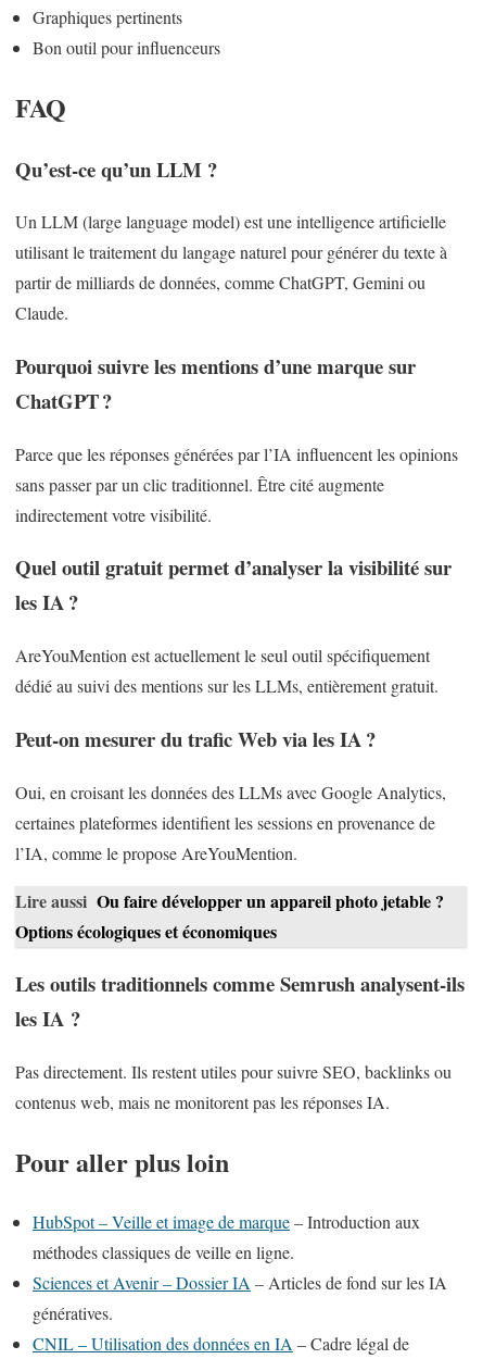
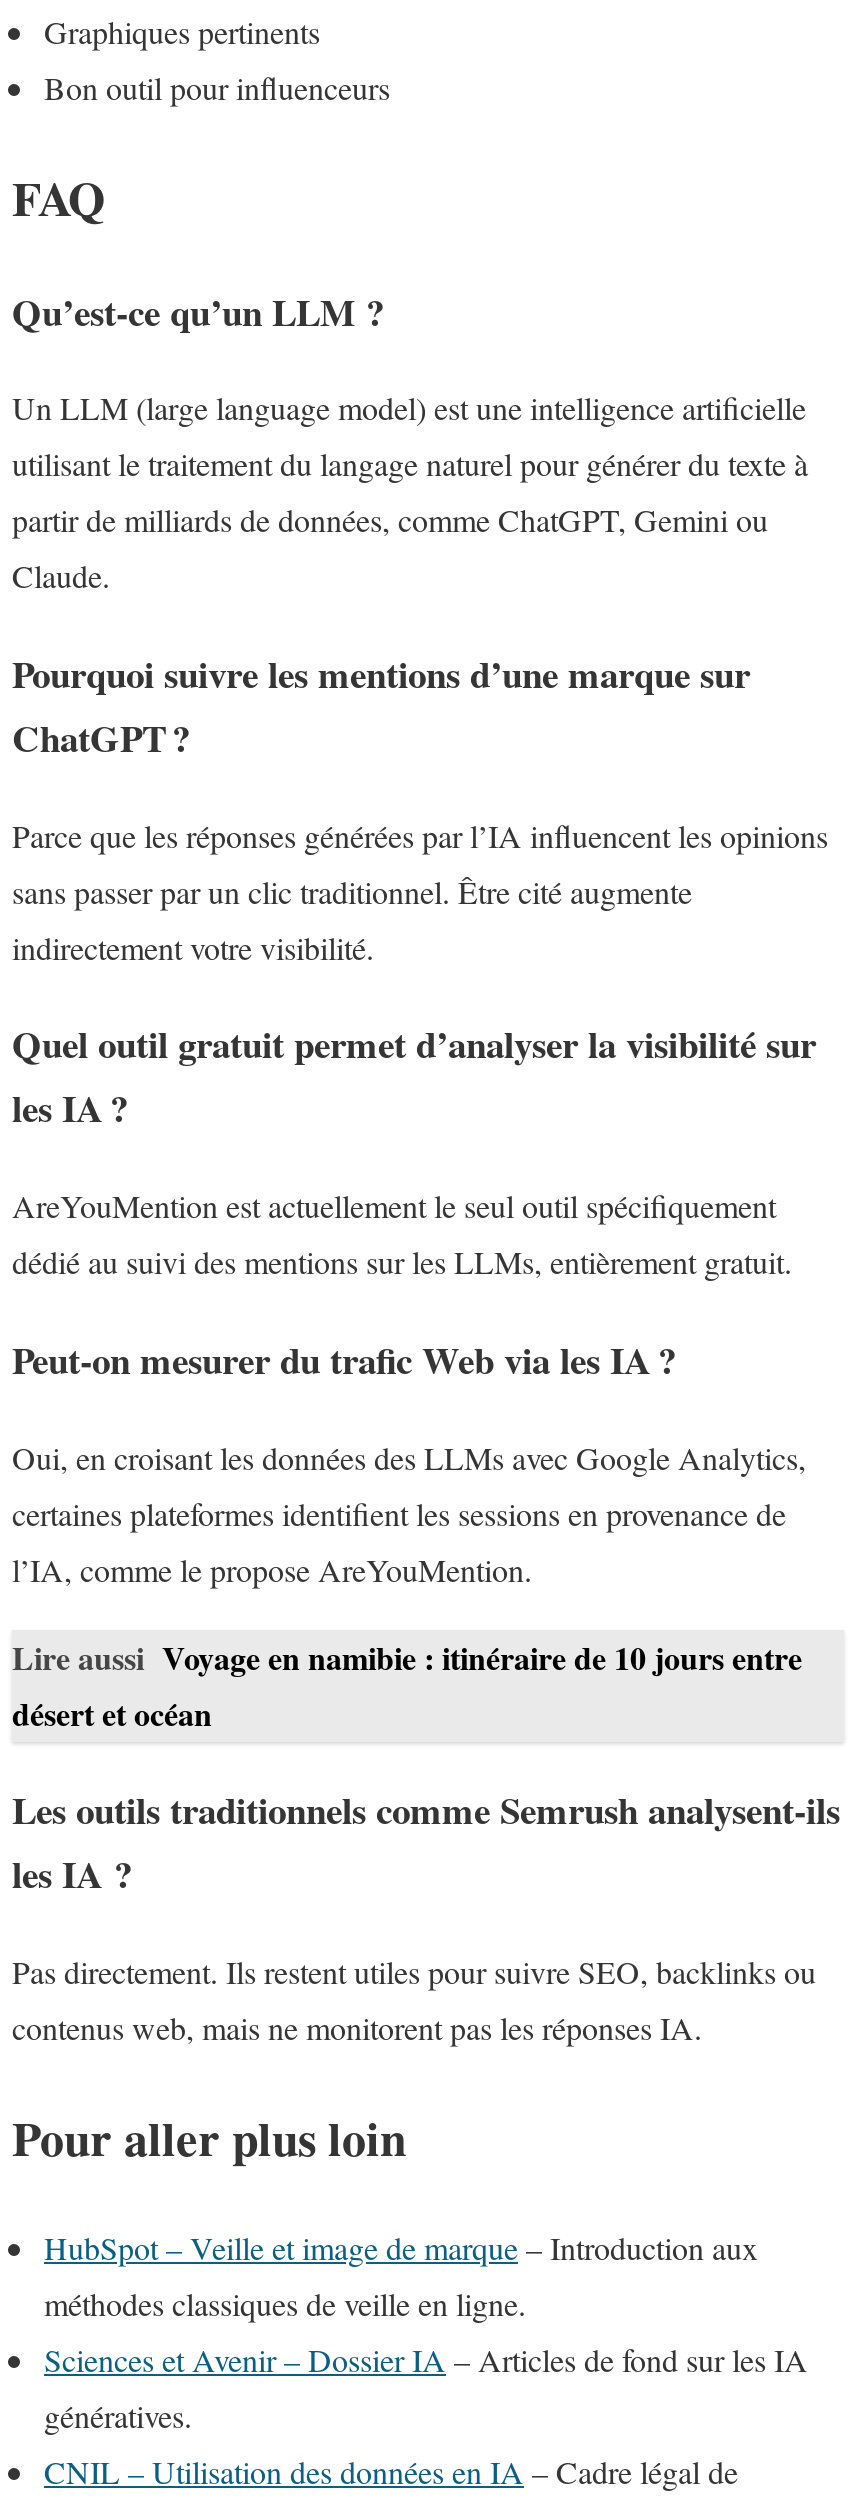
- Lire aussi Ou faire développer un appareil photo jetable ?
- Options écologiques et économiques
+ Lire aussi Voyage en namibie : itinéraire de 10 jours entre
+ désert et océan
